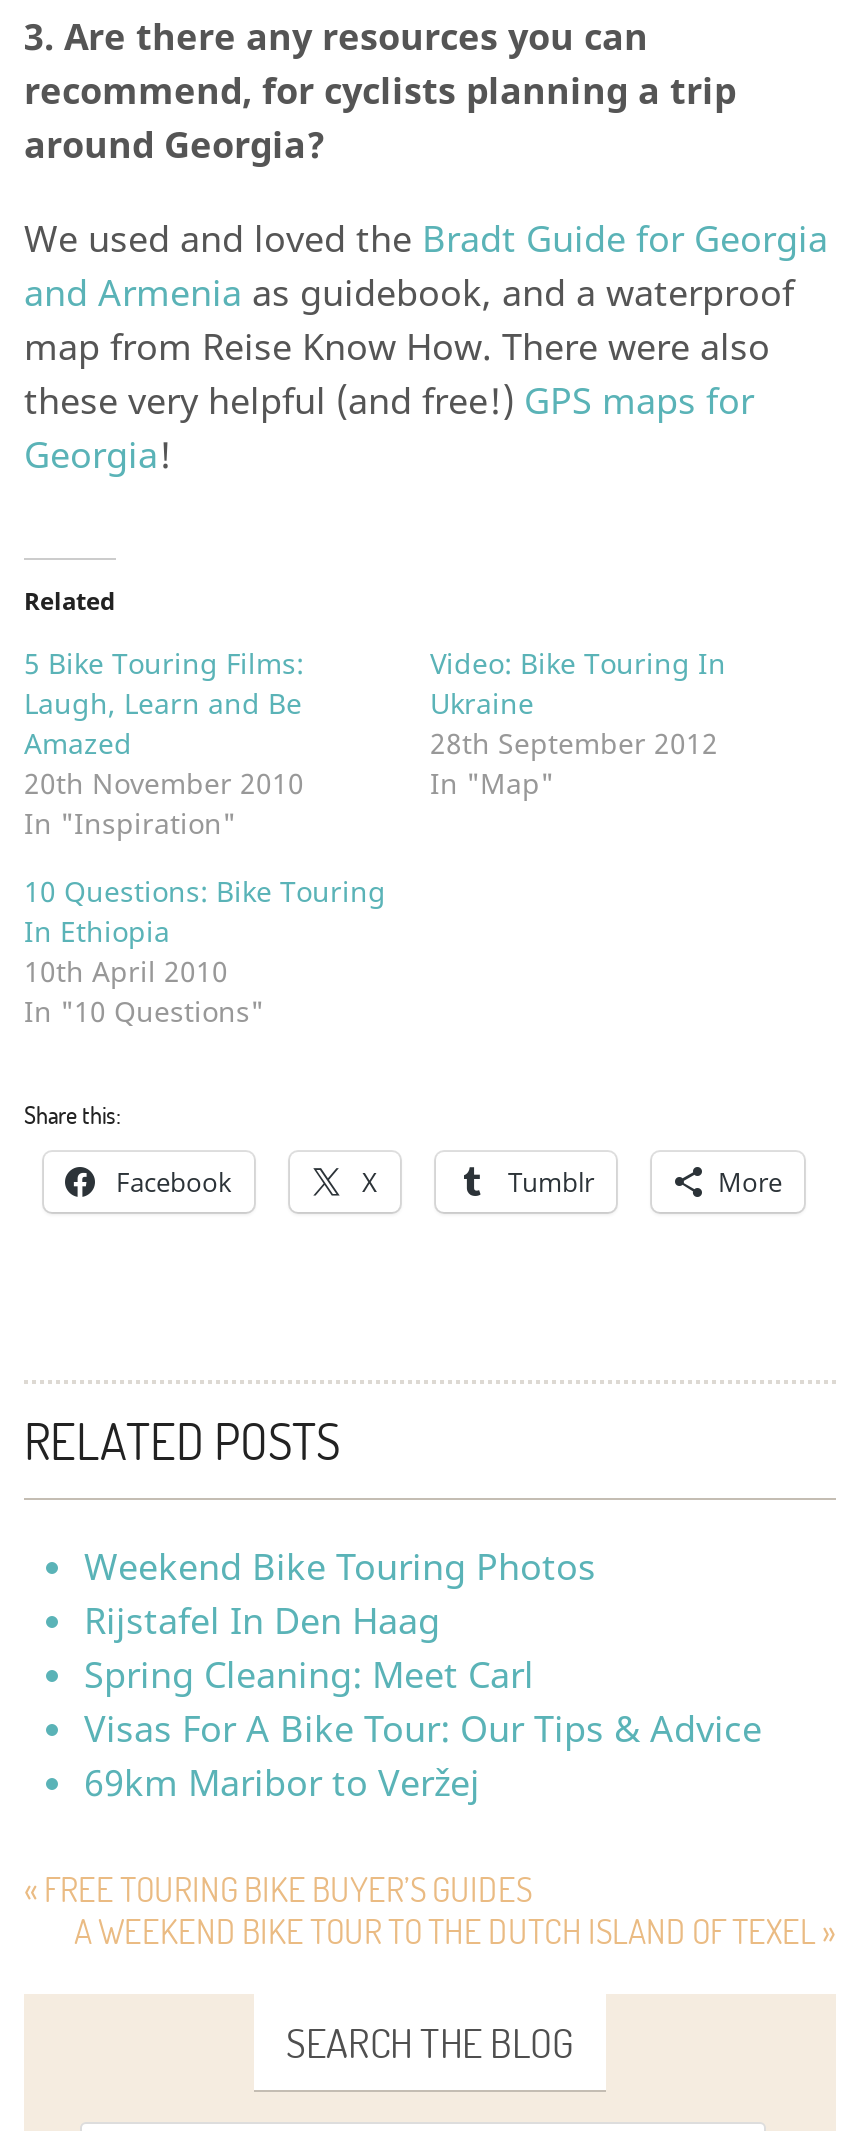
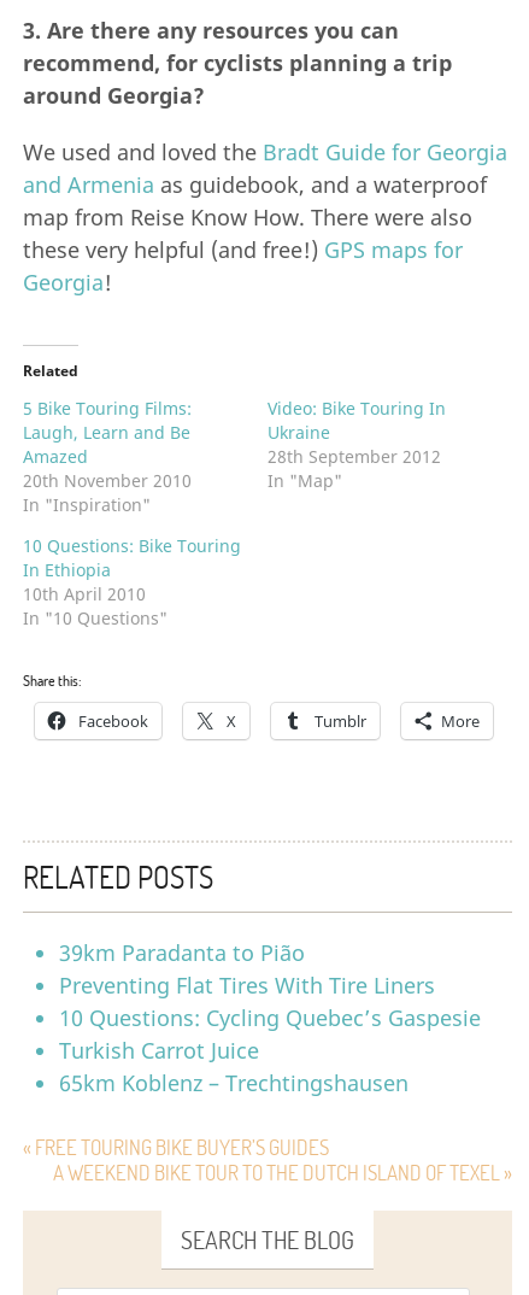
- Weekend Bike Touring Photos
- Rijstafel In Den Haag
- Spring Cleaning: Meet Carl
- Visas For A Bike Tour: Our Tips & Advice
- 69km Maribor to Veržej
+ 39km Paradanta to Pião
+ Preventing Flat Tires With Tire Liners
+ 10 Questions: Cycling Quebec’s Gaspesie
+ Turkish Carrot Juice
+ 65km Koblenz – Trechtingshausen
